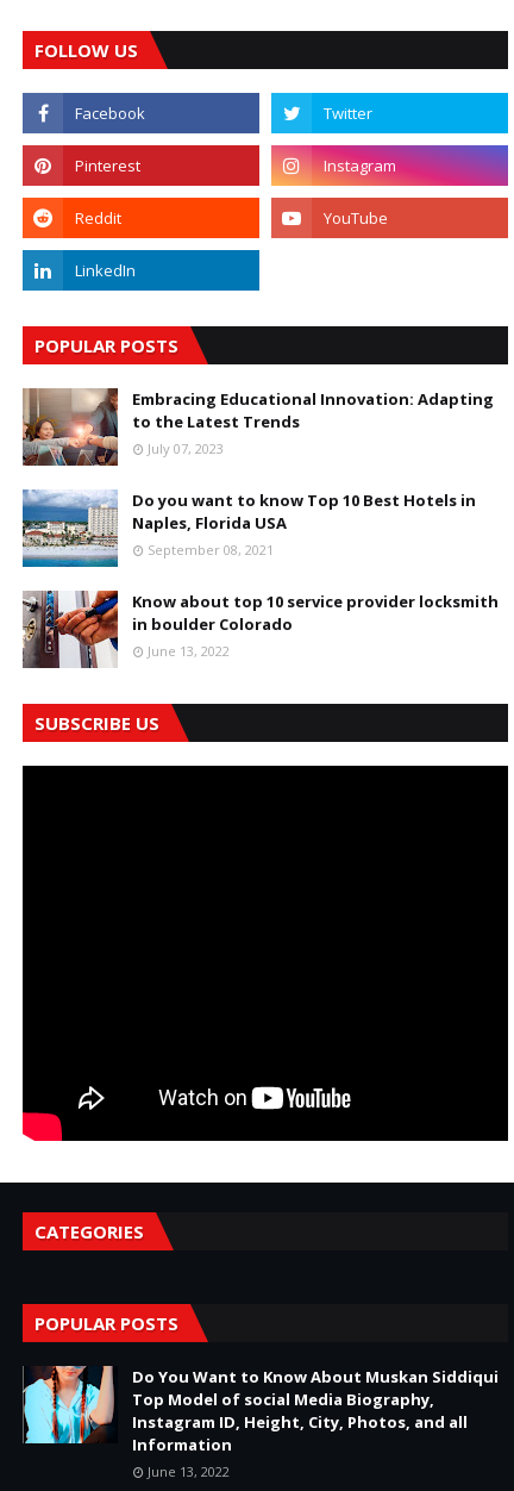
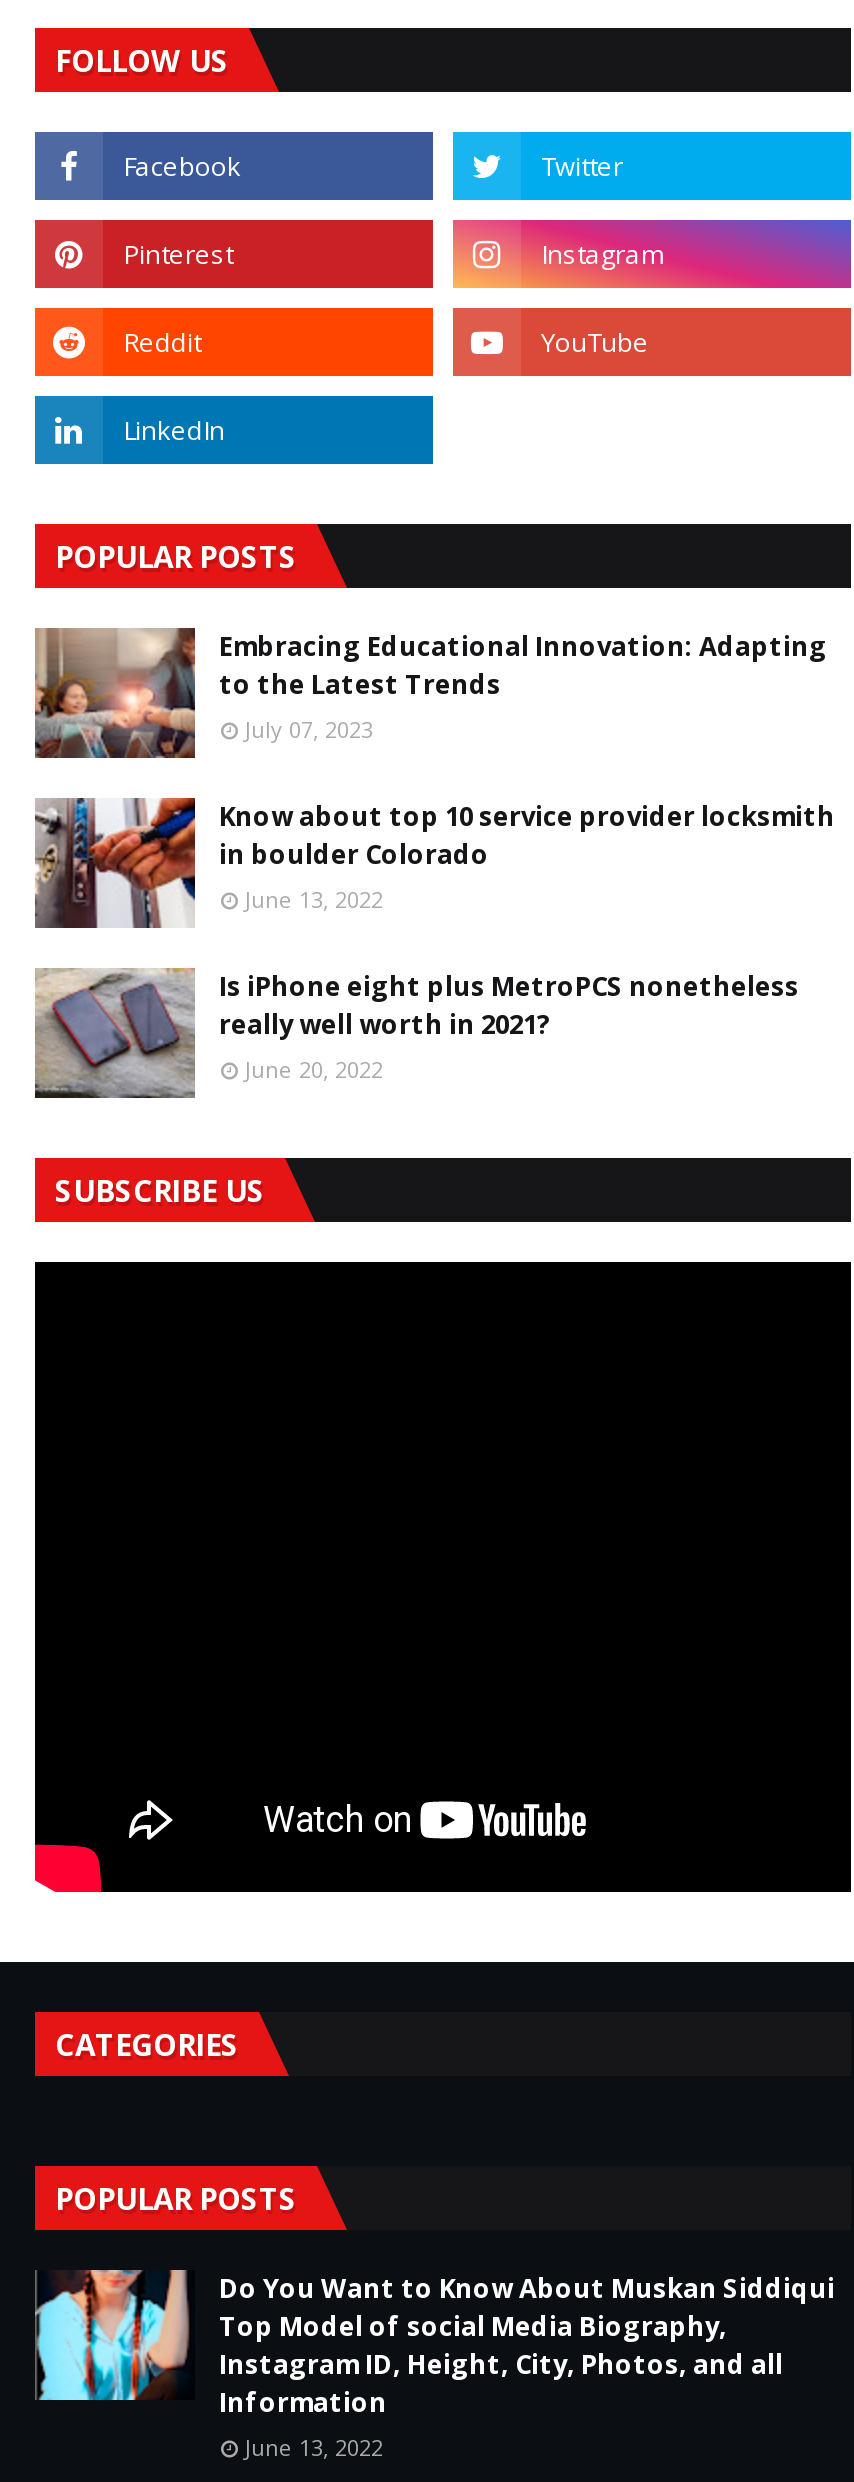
- [image]
- Do you want to know Top 10 Best Hotels in
- Naples, Florida USA
- September 08, 2021

moved up: [image] | Know about top 10 service provider locksmith | in boulder Colorado | June 13, 2022

+ [image]
+ Is iPhone eight plus MetroPCS nonetheless
+ really well worth in 2021?
+ June 20, 2022
